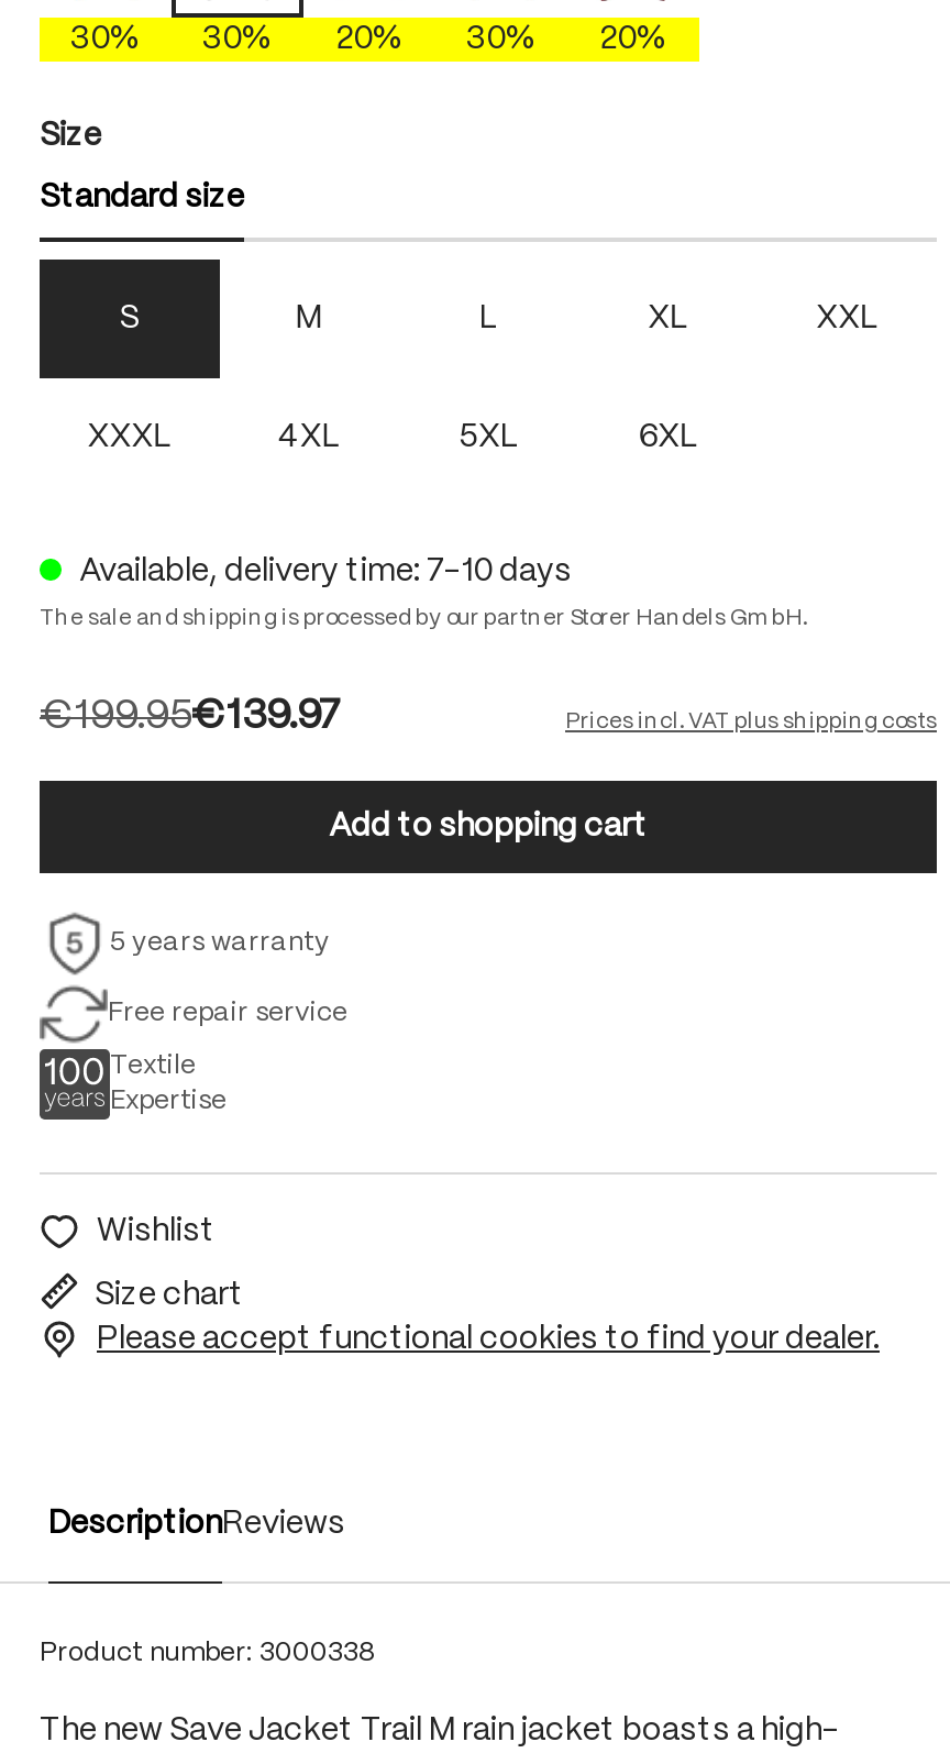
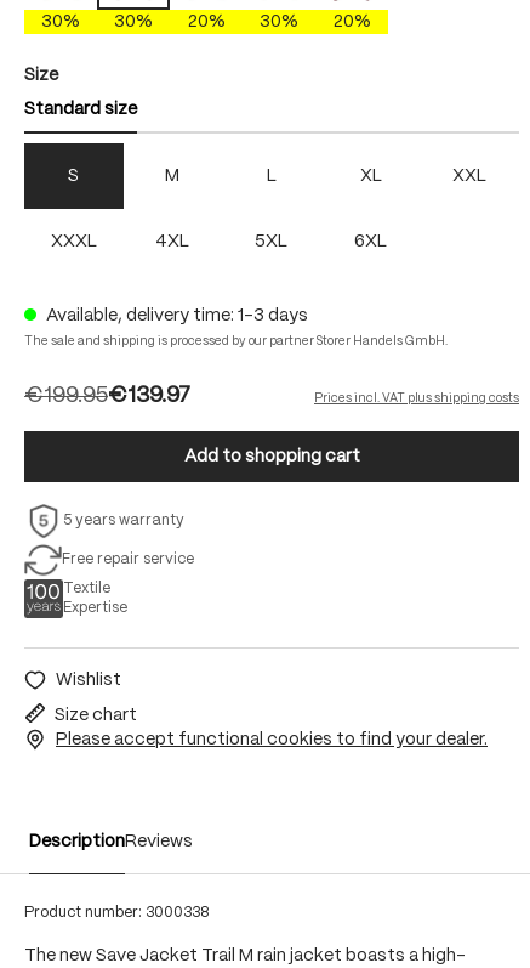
- Available, delivery time: 7-10 days
+ Available, delivery time: 1-3 days
